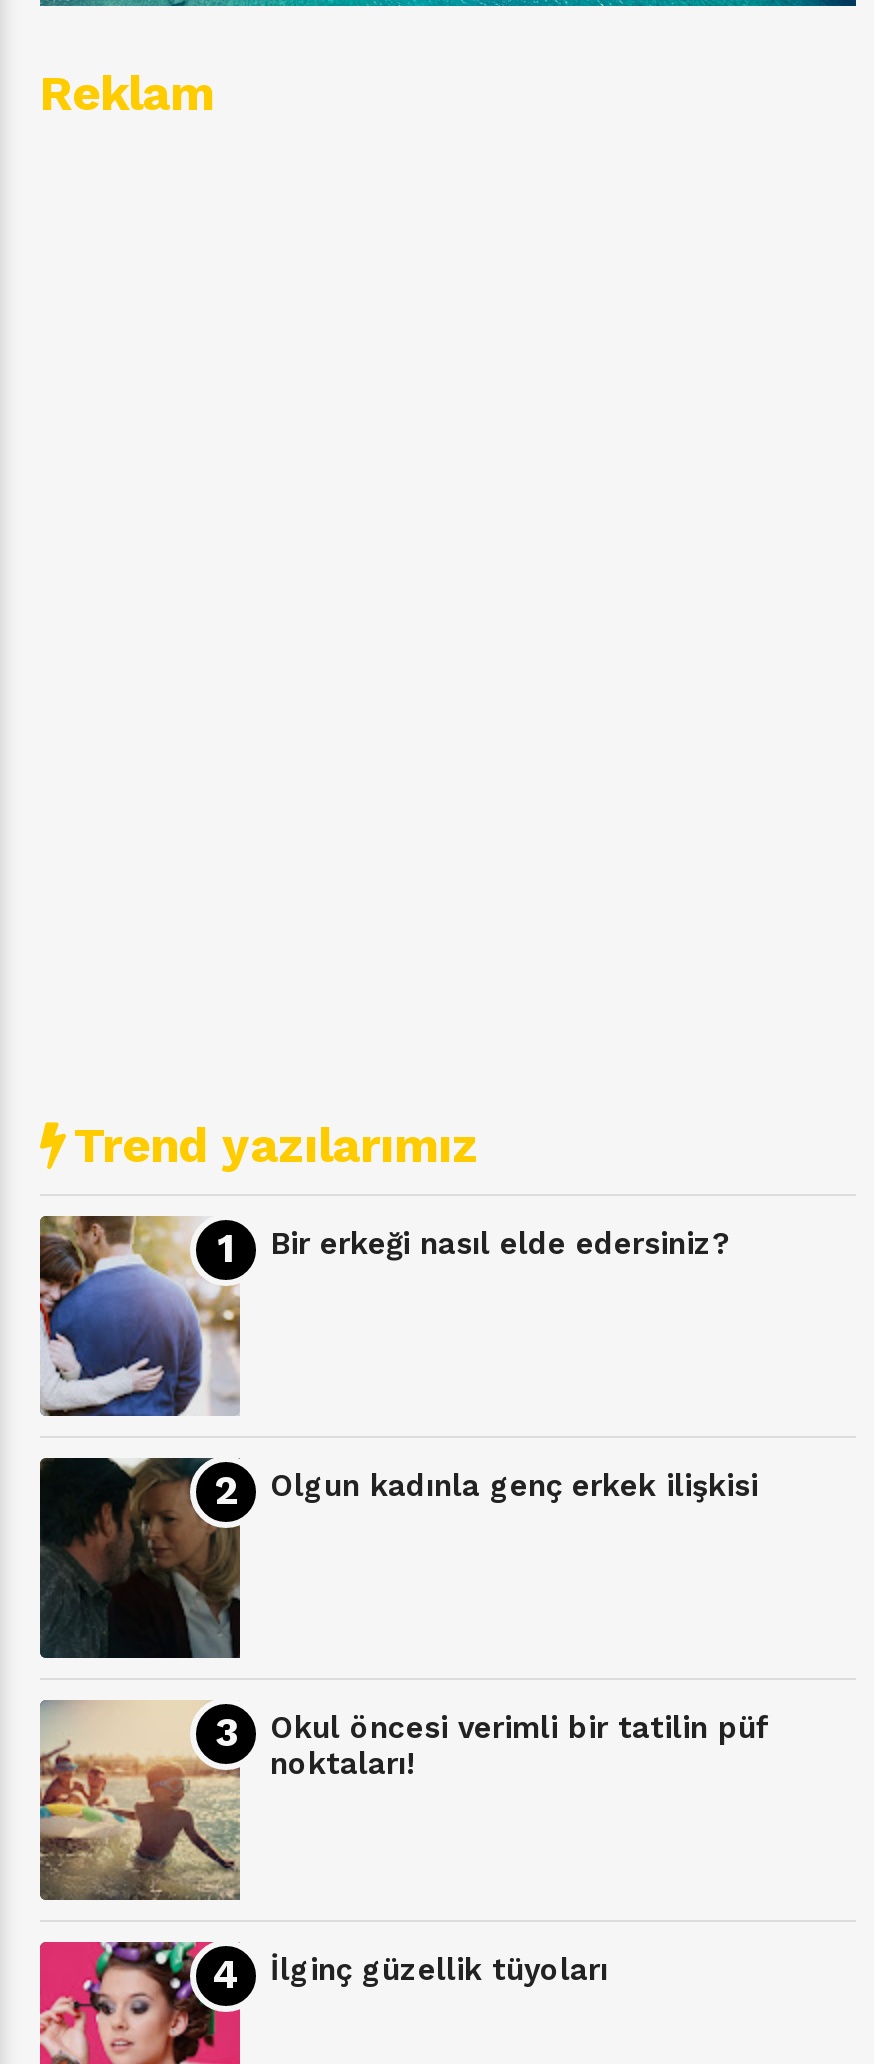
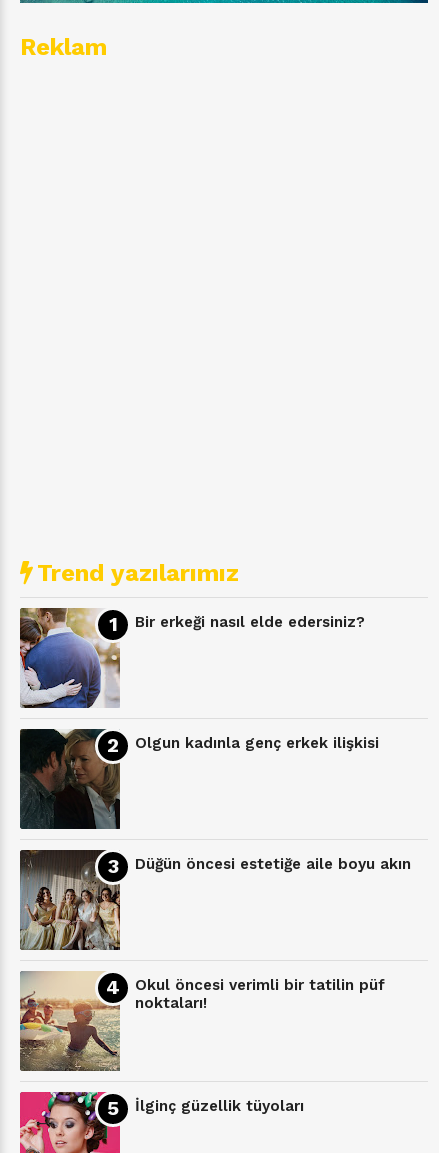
+ [image]
+ Düğün öncesi estetiğe aile boyu akın
